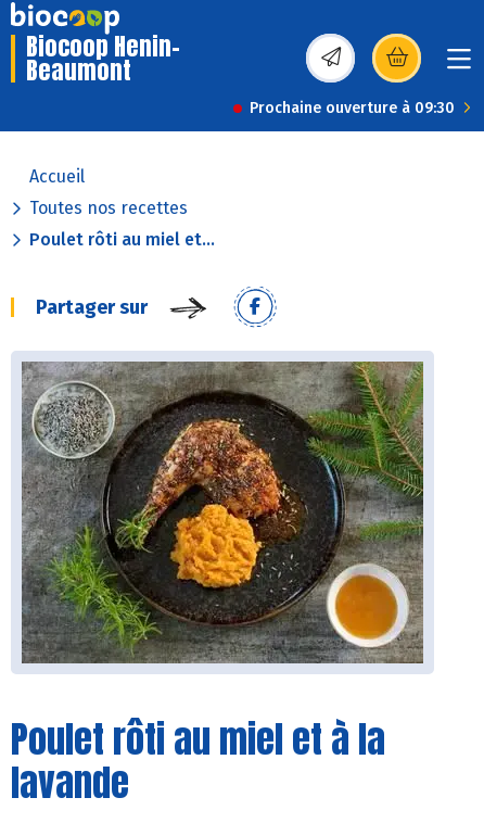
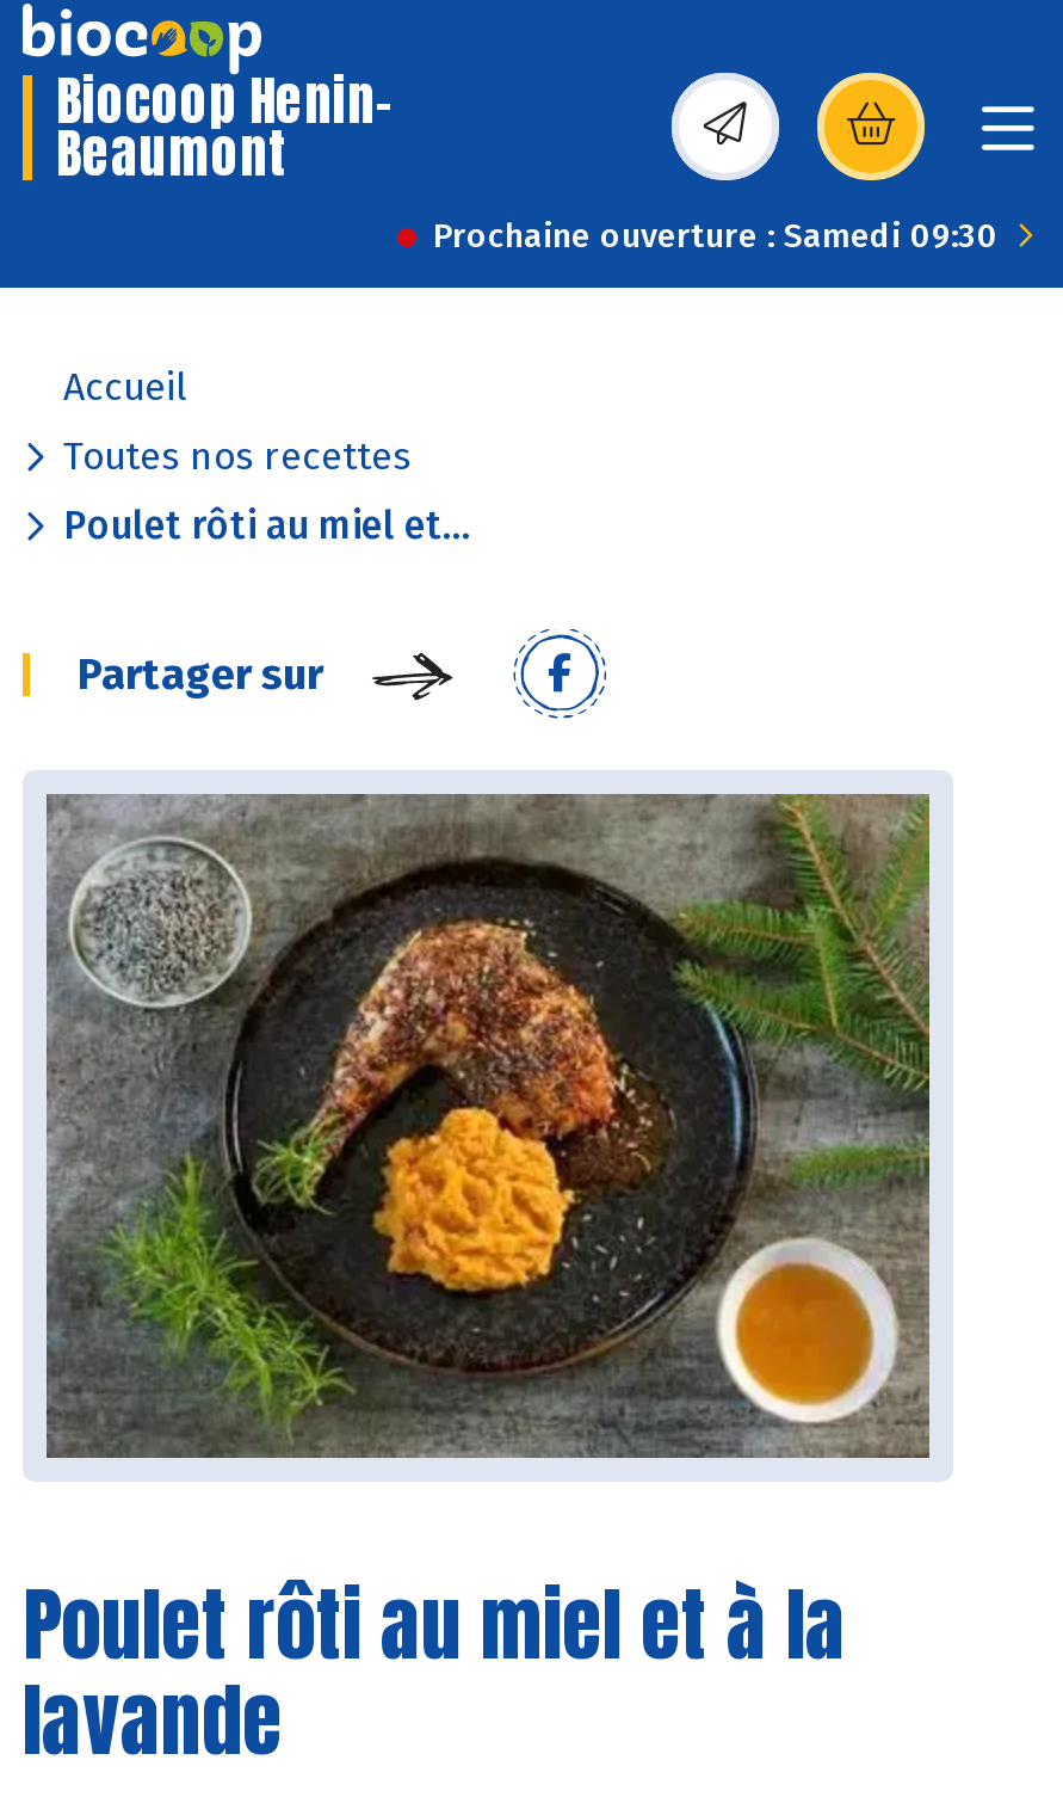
- Prochaine ouverture à 09:30
+ Prochaine ouverture : Samedi 09:30
